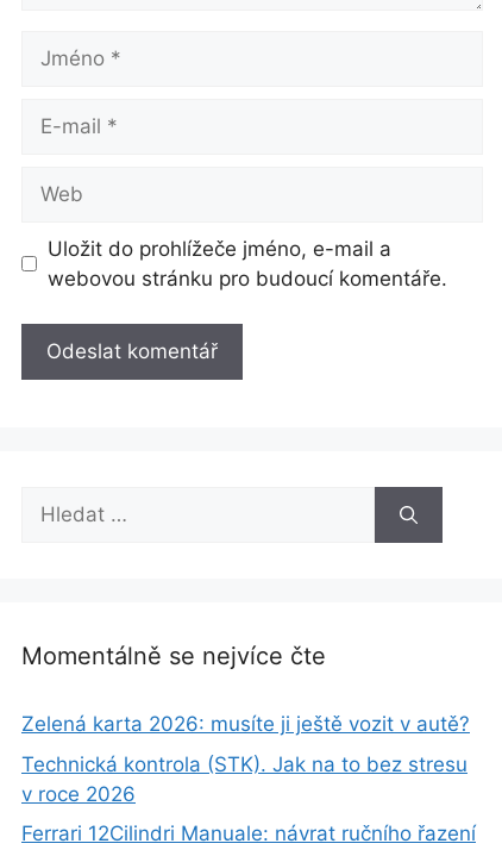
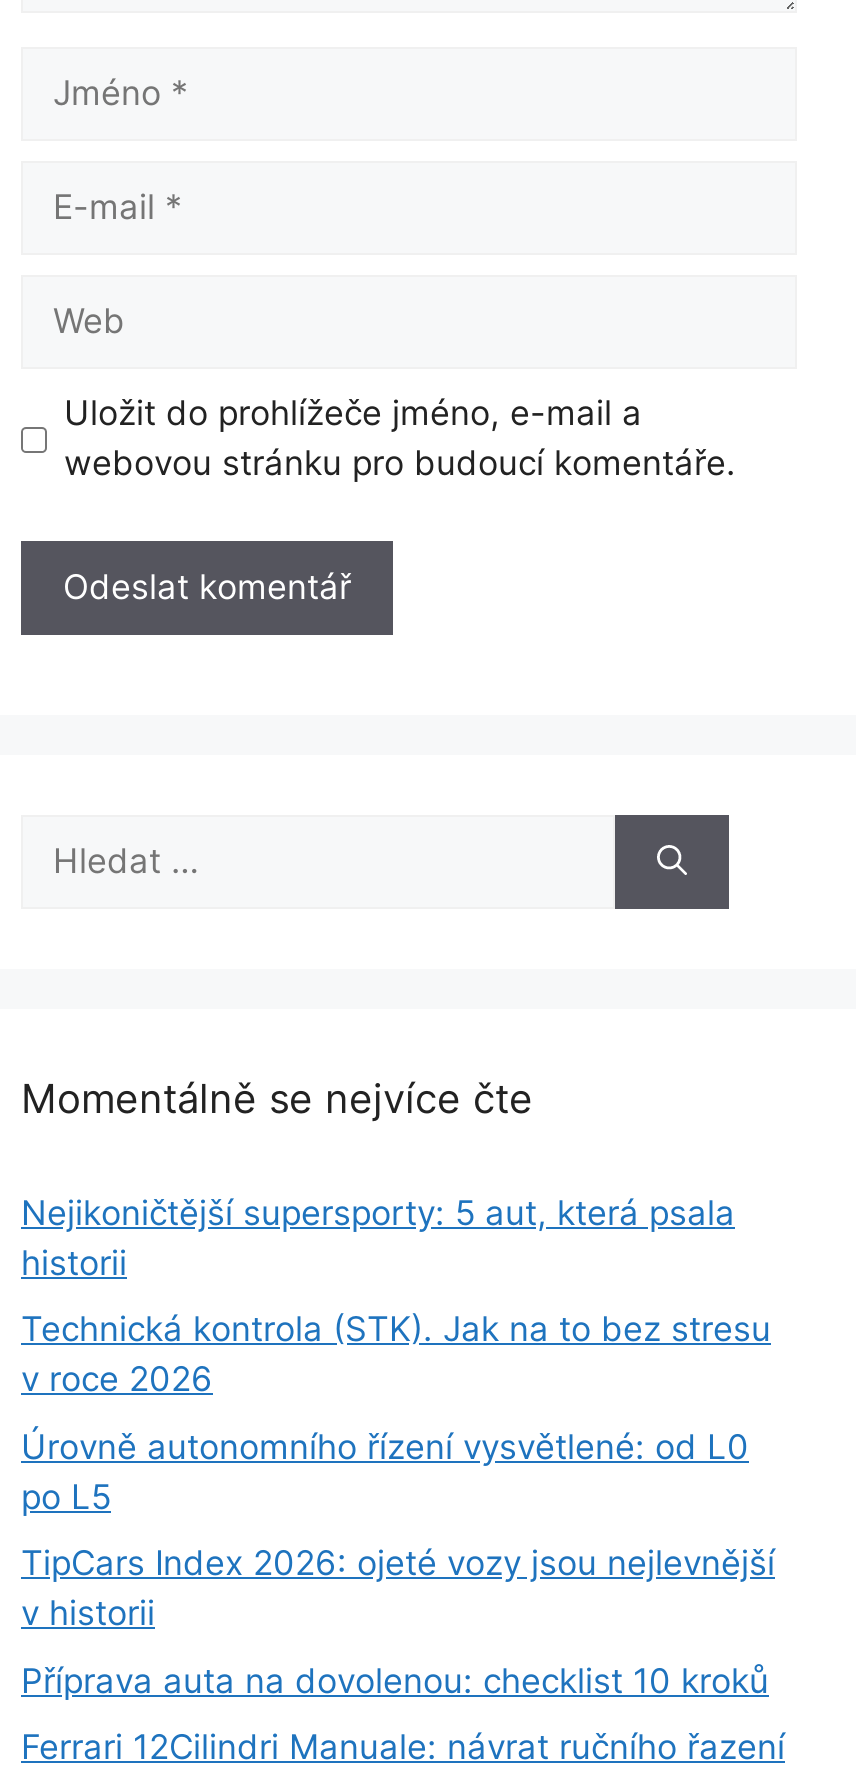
- Zelená karta 2026: musíte ji ještě vozit v autě?
+ Nejikoničtější supersporty: 5 aut, která psala
+ historii

+ Úrovně autonomního řízení vysvětlené: od L0
+ po L5
+ TipCars Index 2026: ojeté vozy jsou nejlevnější
+ v historii
+ Příprava auta na dovolenou: checklist 10 kroků
